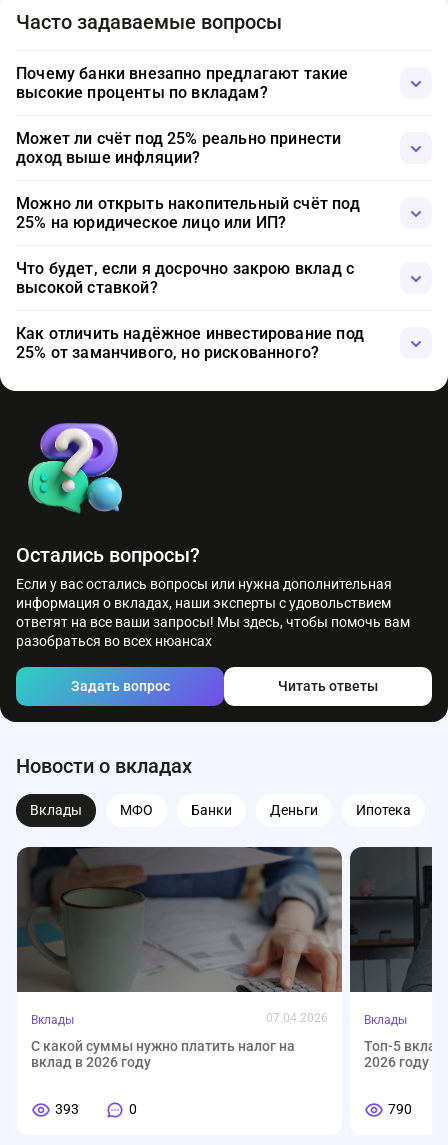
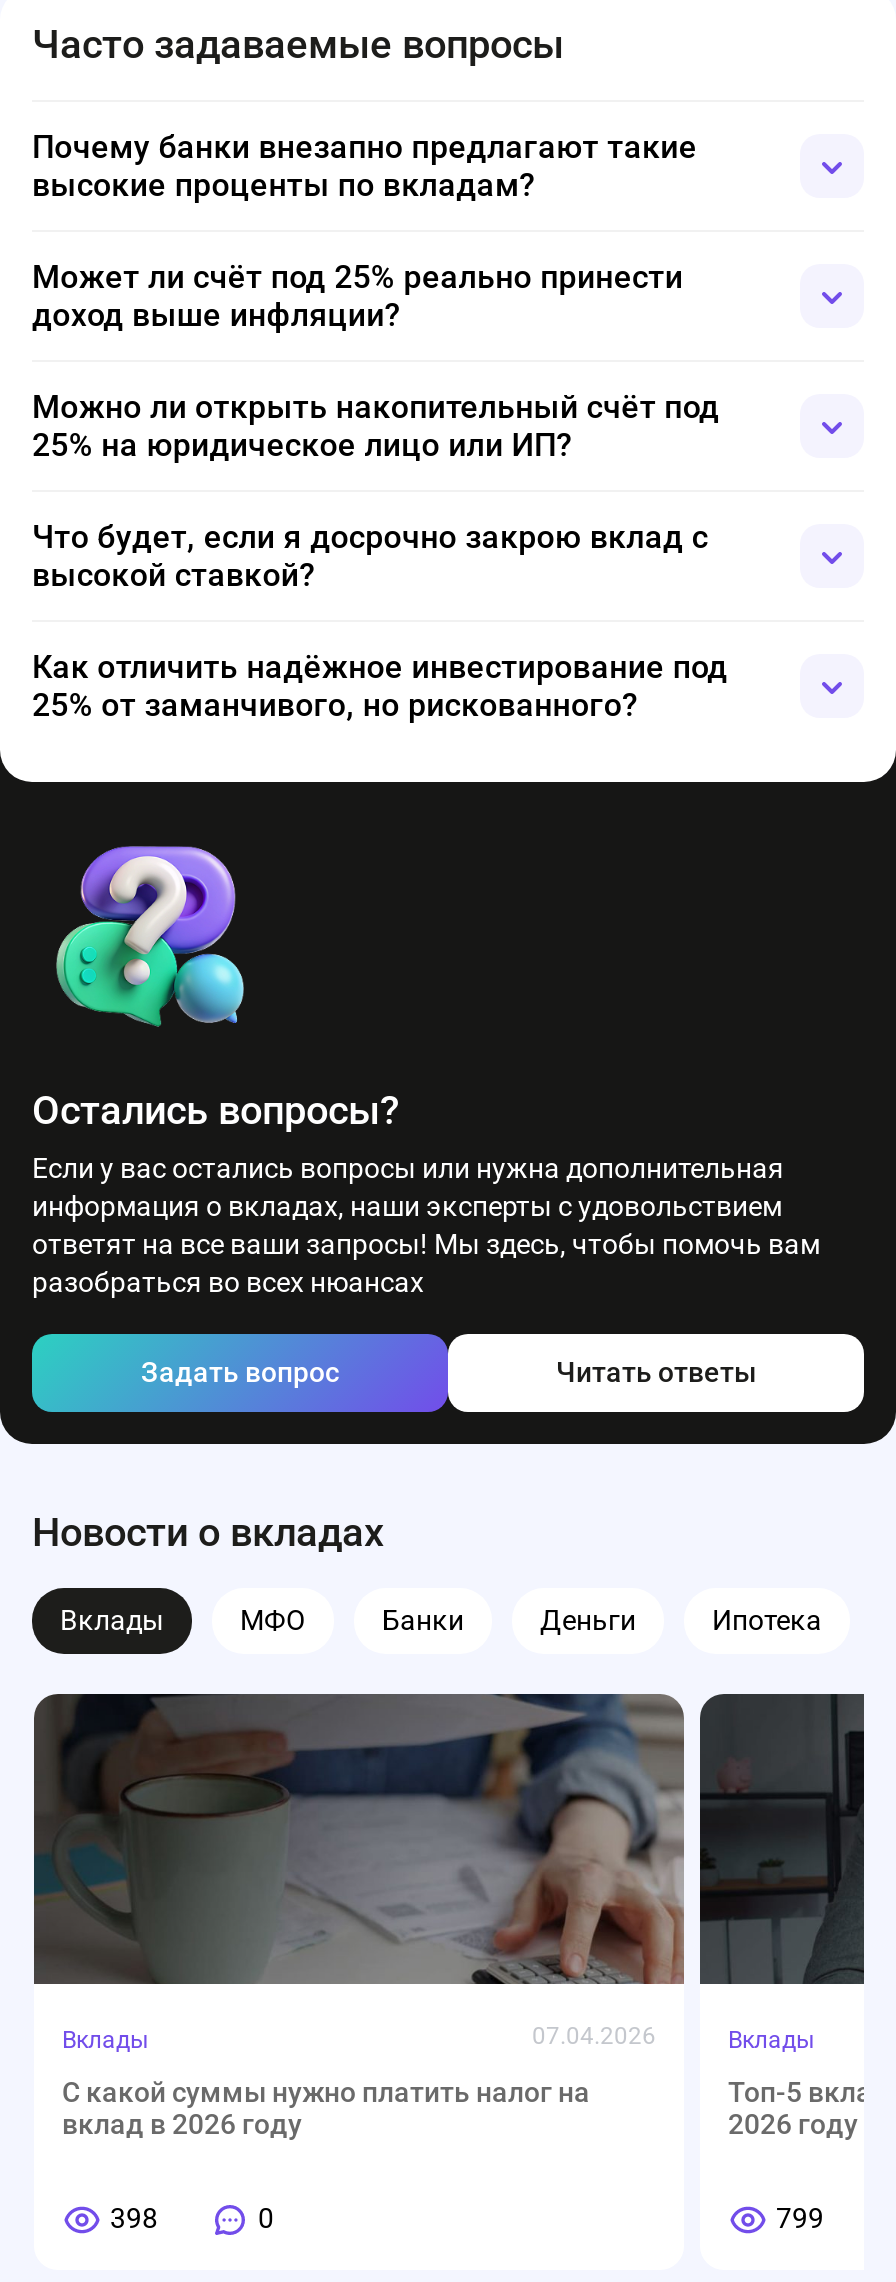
- 393
+ 398

- 790
+ 799
